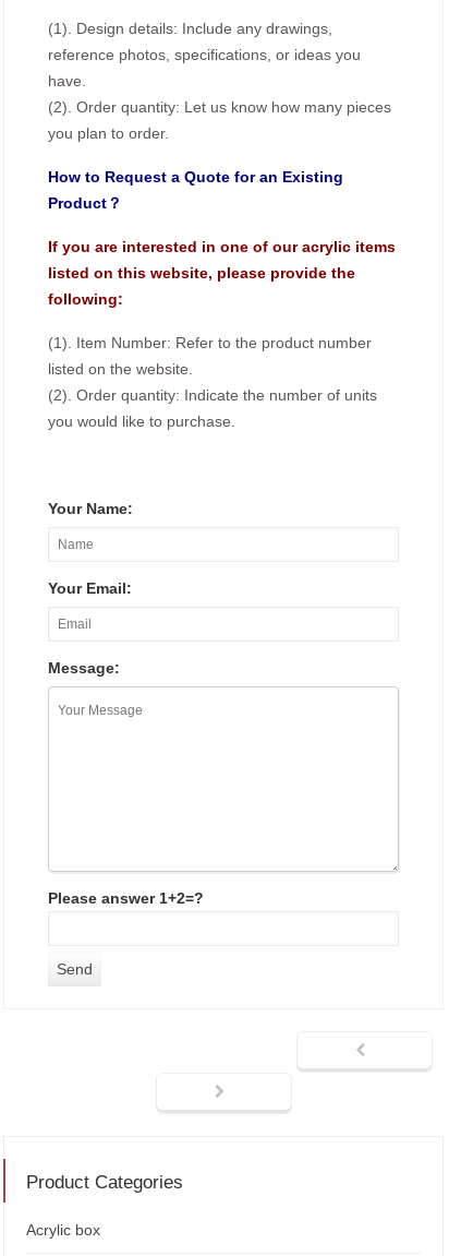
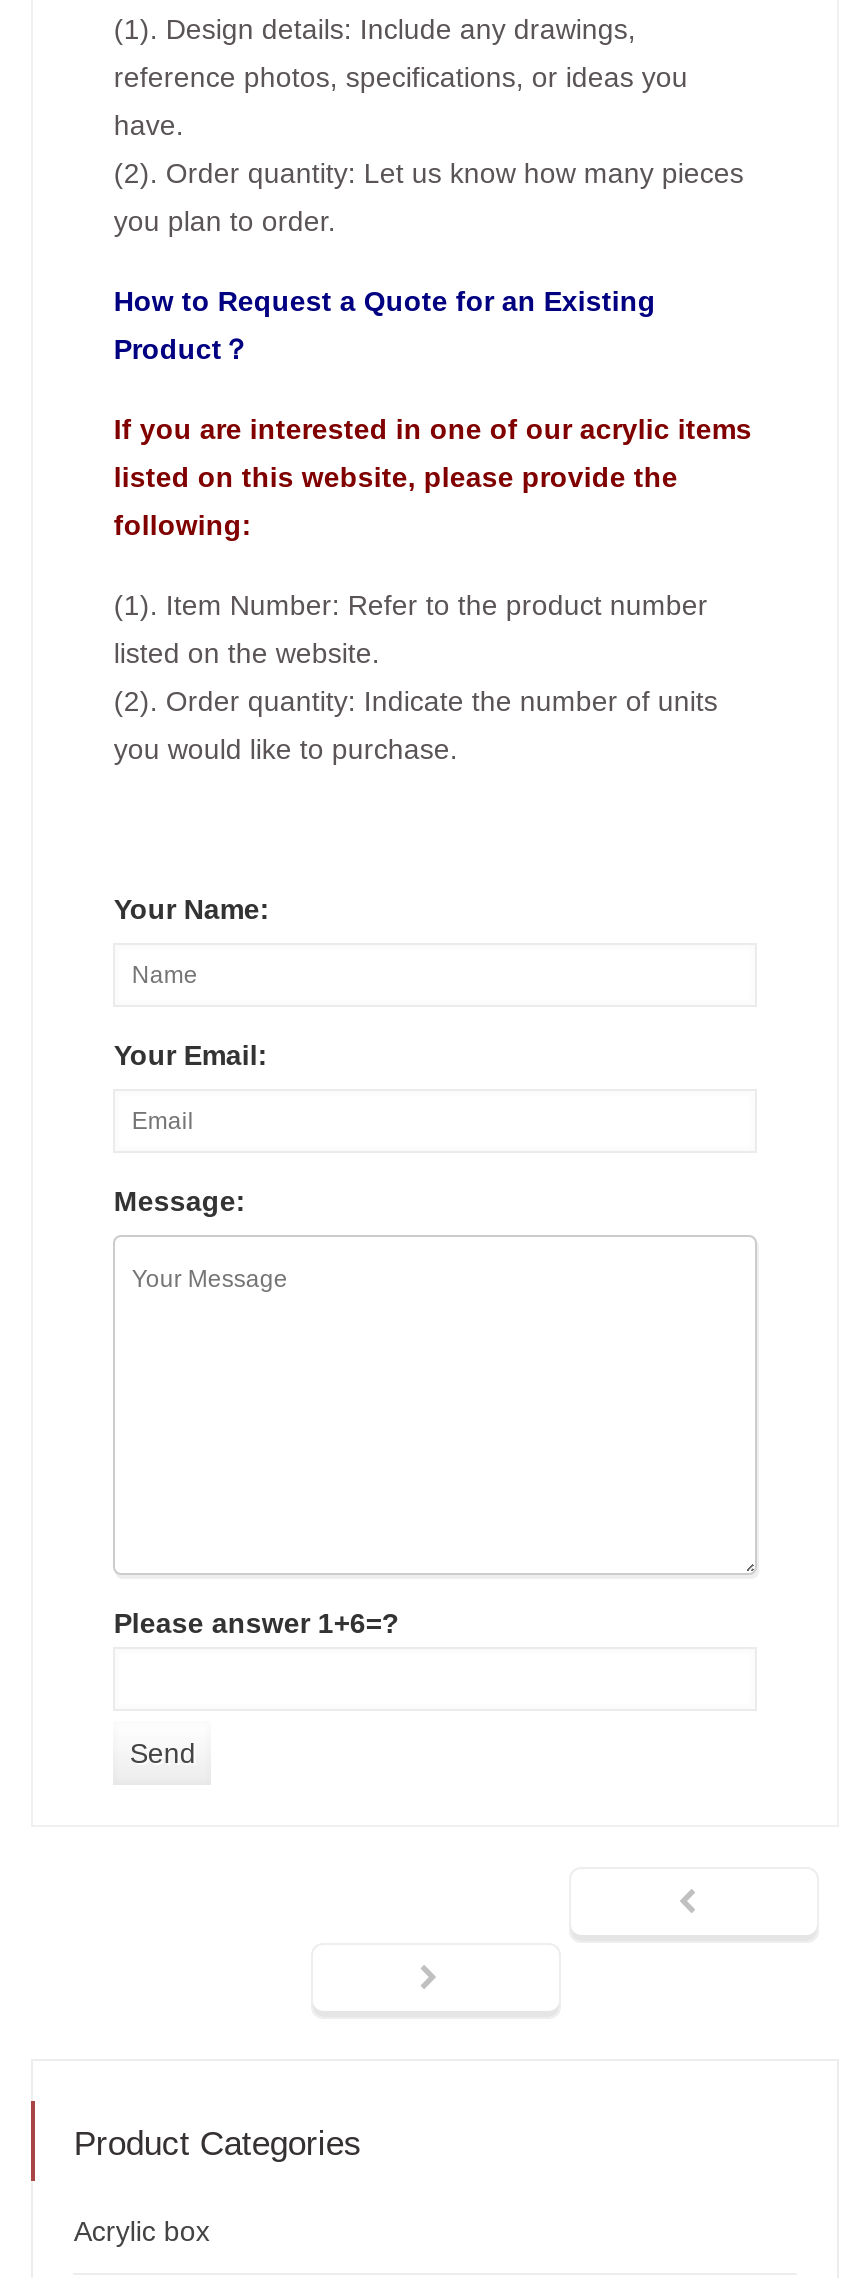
- Please answer 1+2=?
+ Please answer 1+6=?
